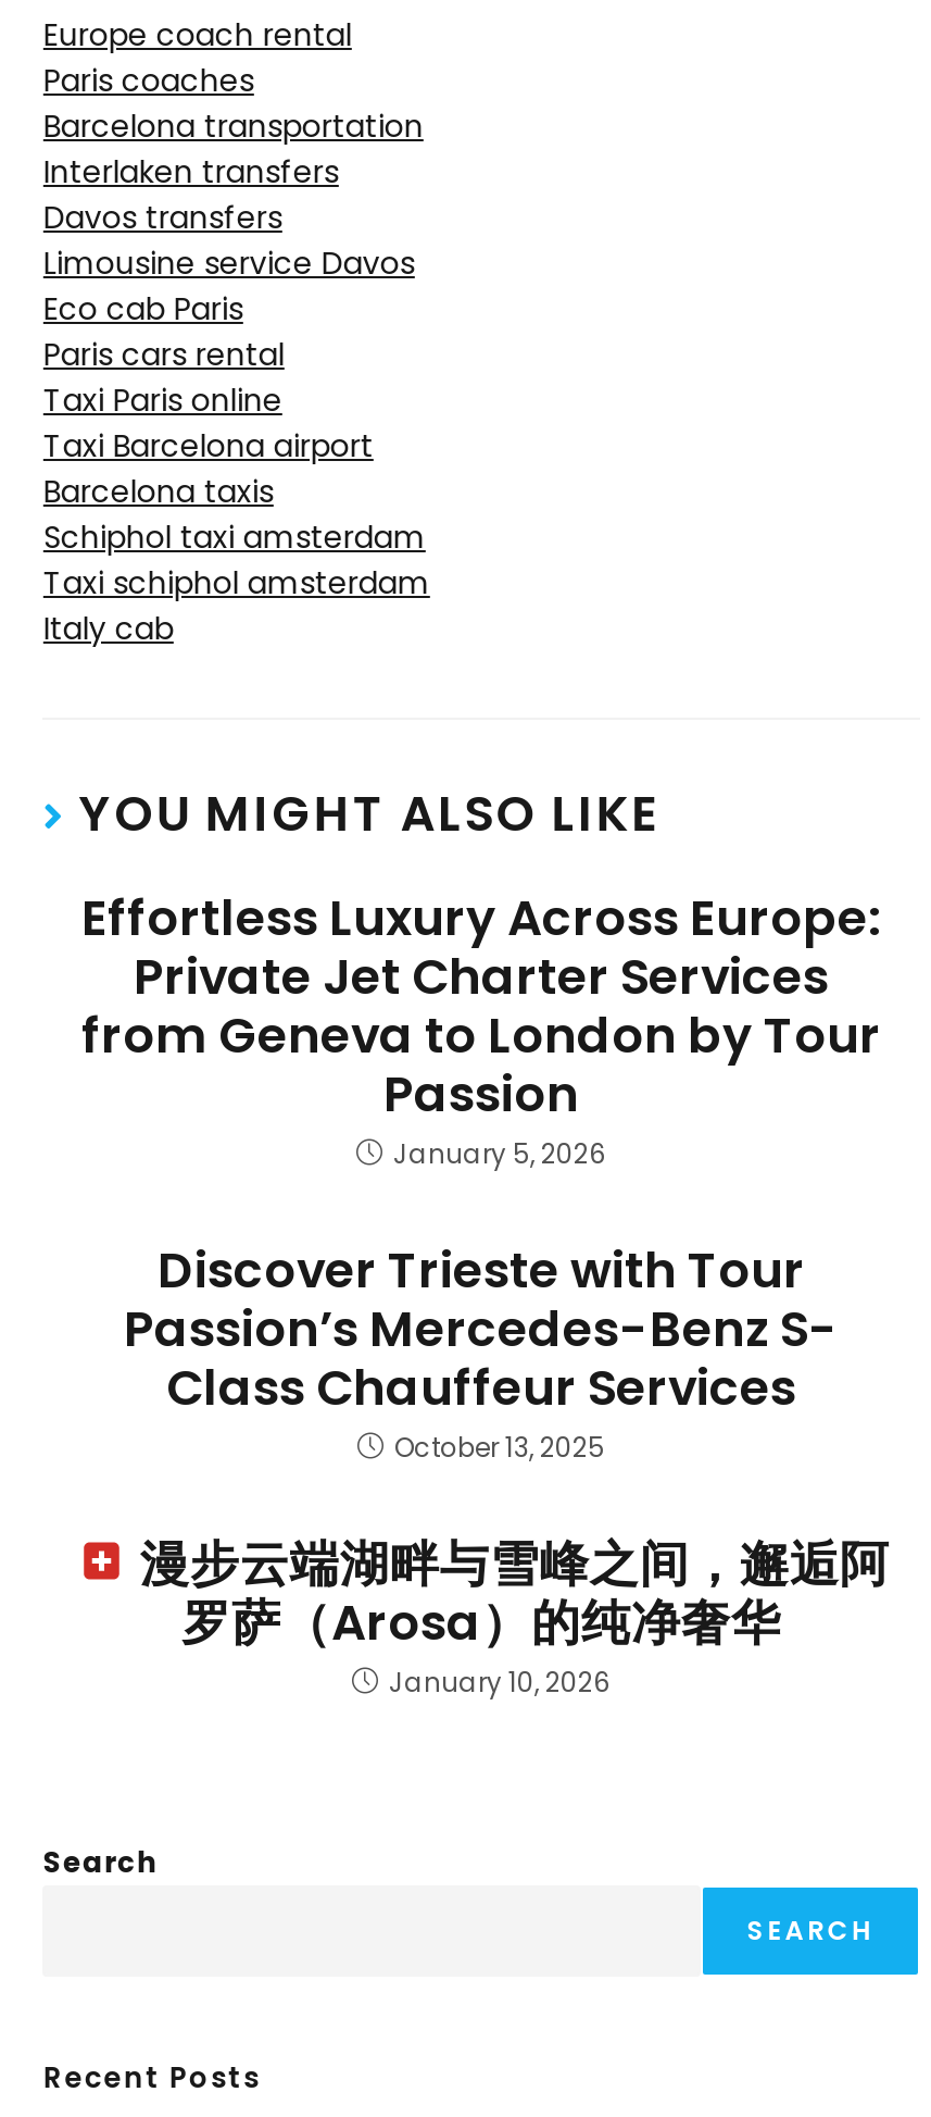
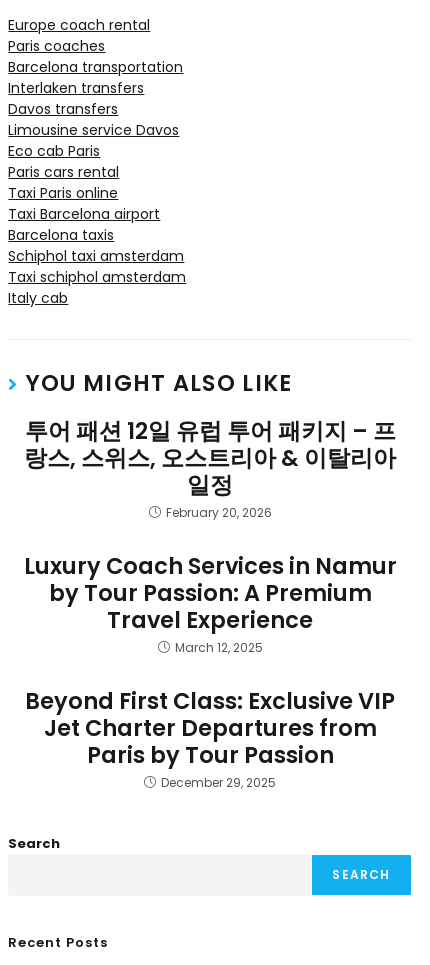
- Effortless Luxury Across Europe:
- Private Jet Charter Services
- from Geneva to London by Tour
- Passion
- January 5, 2026
+ 투어 패션 12일 유럽 투어 패키지 – 프
+ 랑스, 스위스, 오스트리아 & 이탈리아
+ 일정
+ February 20, 2026

- Discover Trieste with Tour
- Passion’s Mercedes-Benz S-
- Class Chauffeur Services
- October 13, 2025
+ Luxury Coach Services in Namur
+ by Tour Passion: A Premium
+ Travel Experience
+ March 12, 2025

- 漫步云端湖畔与雪峰之间，邂逅阿
- 罗萨（Arosa）的纯净奢华
- January 10, 2026
+ Beyond First Class: Exclusive VIP
+ Jet Charter Departures from
+ Paris by Tour Passion
+ December 29, 2025
